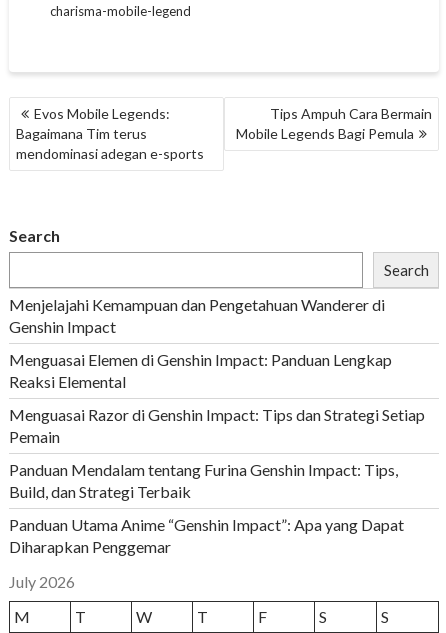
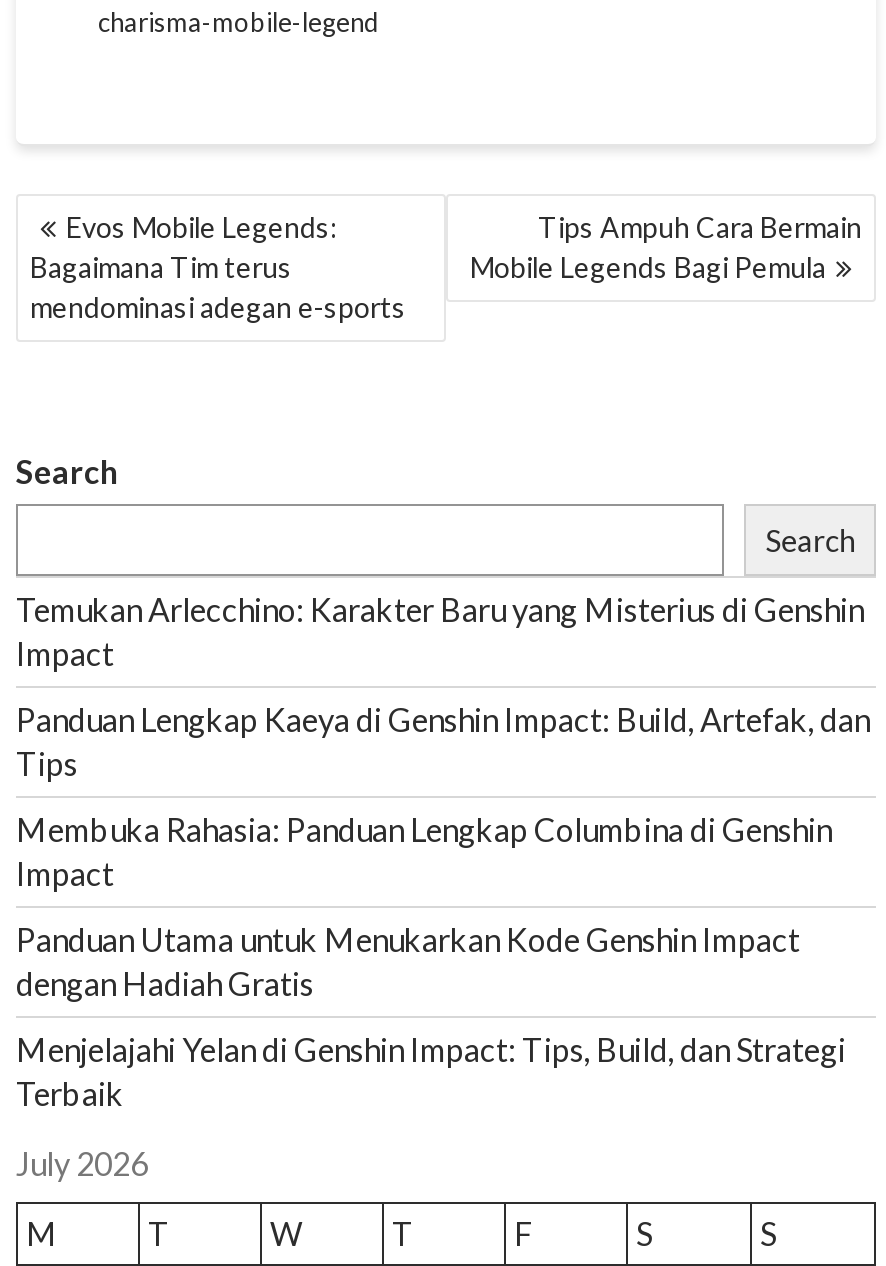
- Menjelajahi Kemampuan dan Pengetahuan Wanderer di
- Genshin Impact
+ Temukan Arlecchino: Karakter Baru yang Misterius di Genshin
+ Impact

- Menguasai Elemen di Genshin Impact: Panduan Lengkap
- Reaksi Elemental
+ Panduan Lengkap Kaeya di Genshin Impact: Build, Artefak, dan
+ Tips

- Menguasai Razor di Genshin Impact: Tips dan Strategi Setiap
- Pemain
+ Membuka Rahasia: Panduan Lengkap Columbina di Genshin
+ Impact

- Panduan Mendalam tentang Furina Genshin Impact: Tips,
- Build, dan Strategi Terbaik
+ Panduan Utama untuk Menukarkan Kode Genshin Impact
+ dengan Hadiah Gratis

- Panduan Utama Anime “Genshin Impact”: Apa yang Dapat
- Diharapkan Penggemar
+ Menjelajahi Yelan di Genshin Impact: Tips, Build, dan Strategi
+ Terbaik
